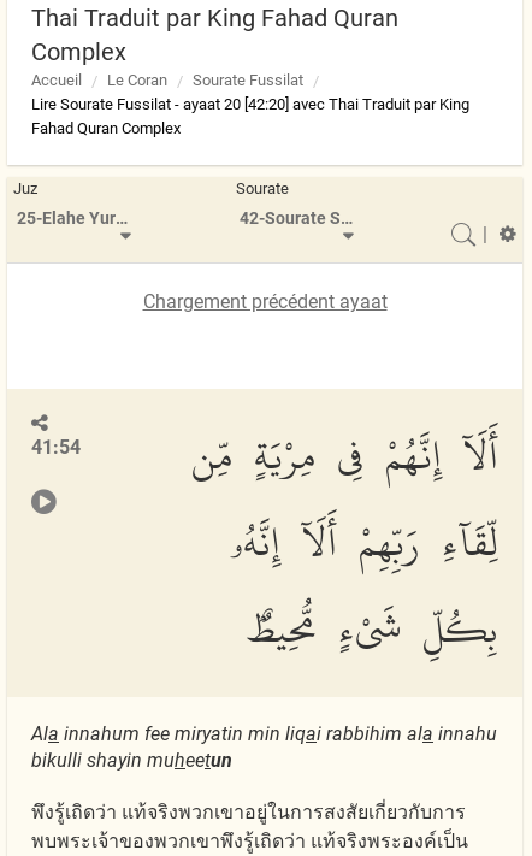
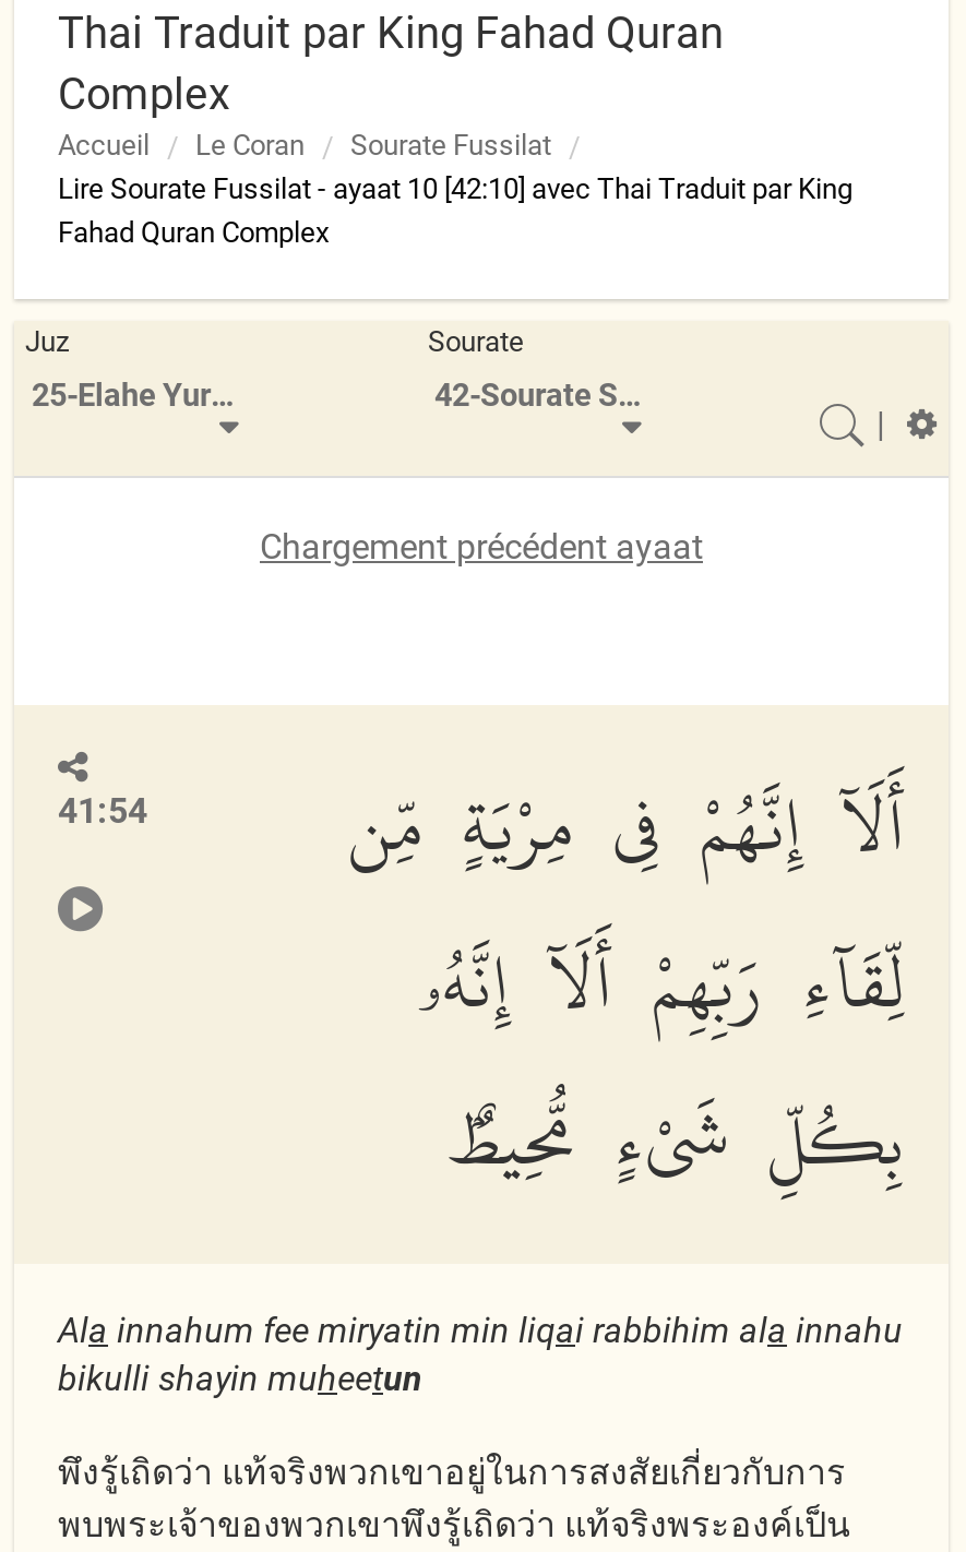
- Lire Sourate Fussilat - ayaat 20 [42:20] avec Thai Traduit par King
+ Lire Sourate Fussilat - ayaat 10 [42:10] avec Thai Traduit par King
